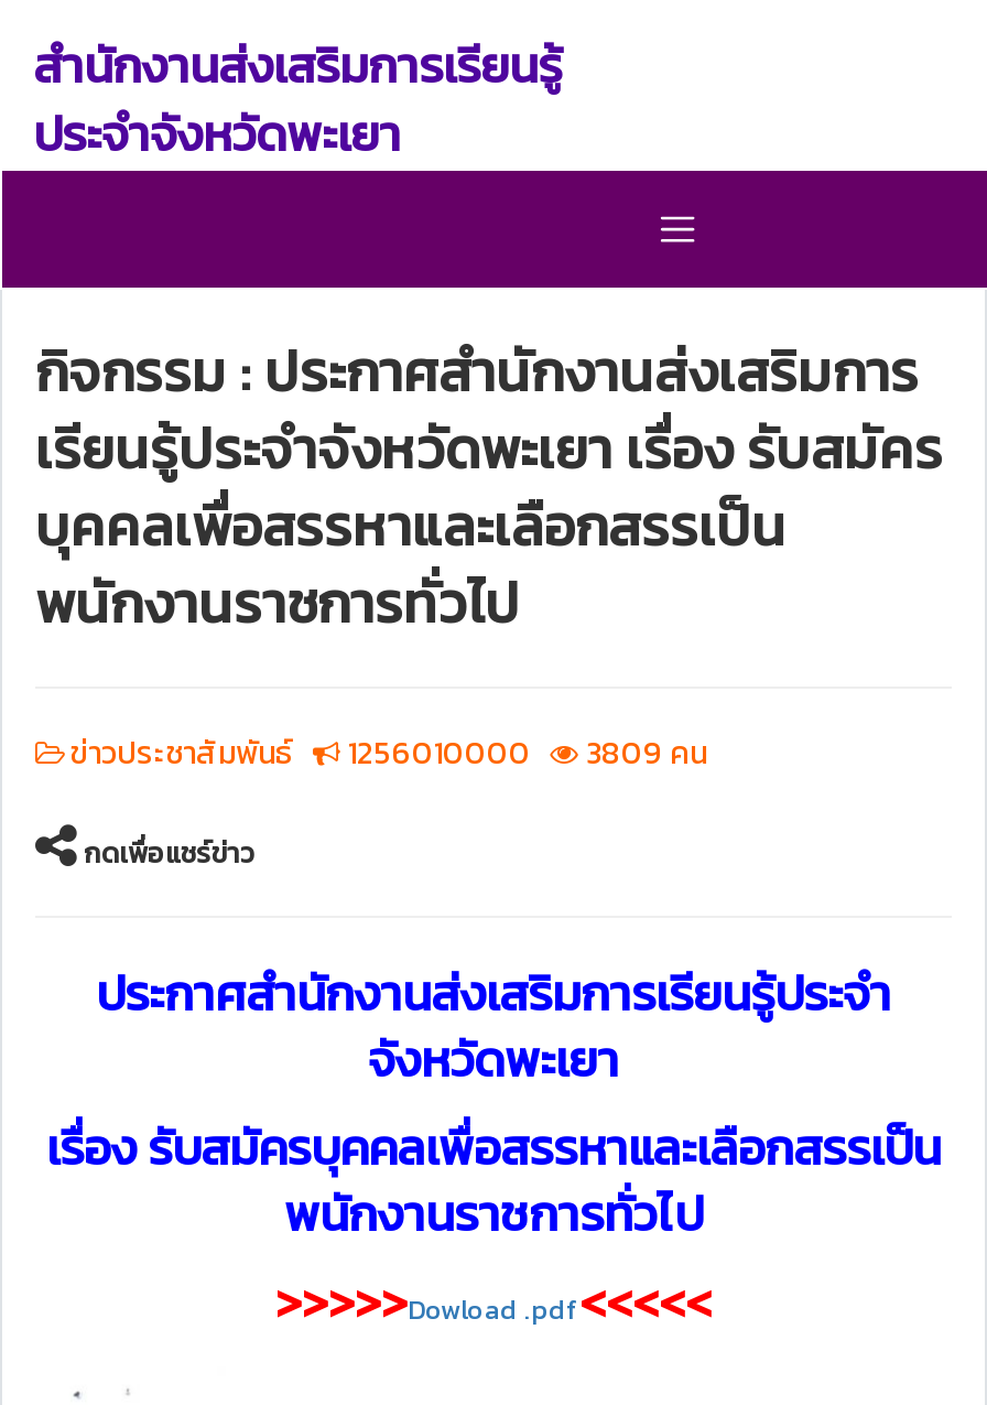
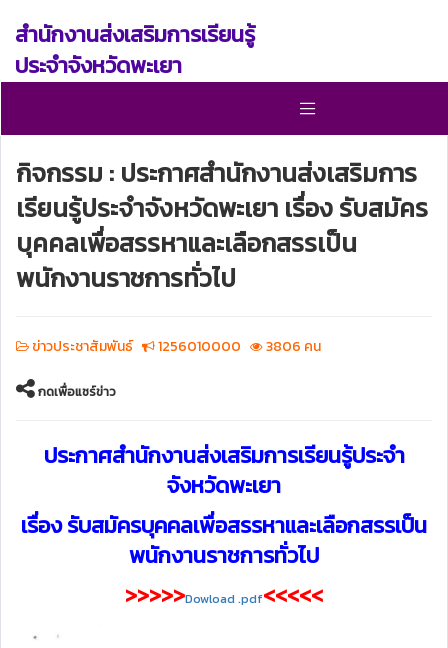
- ข่าวประชาสัมพันธ์ 1256010000 3809 คน
+ ข่าวประชาสัมพันธ์ 1256010000 3806 คน
